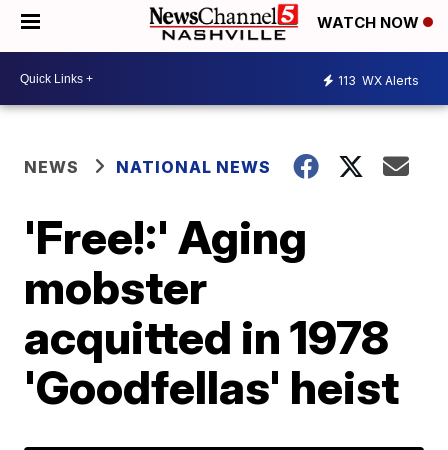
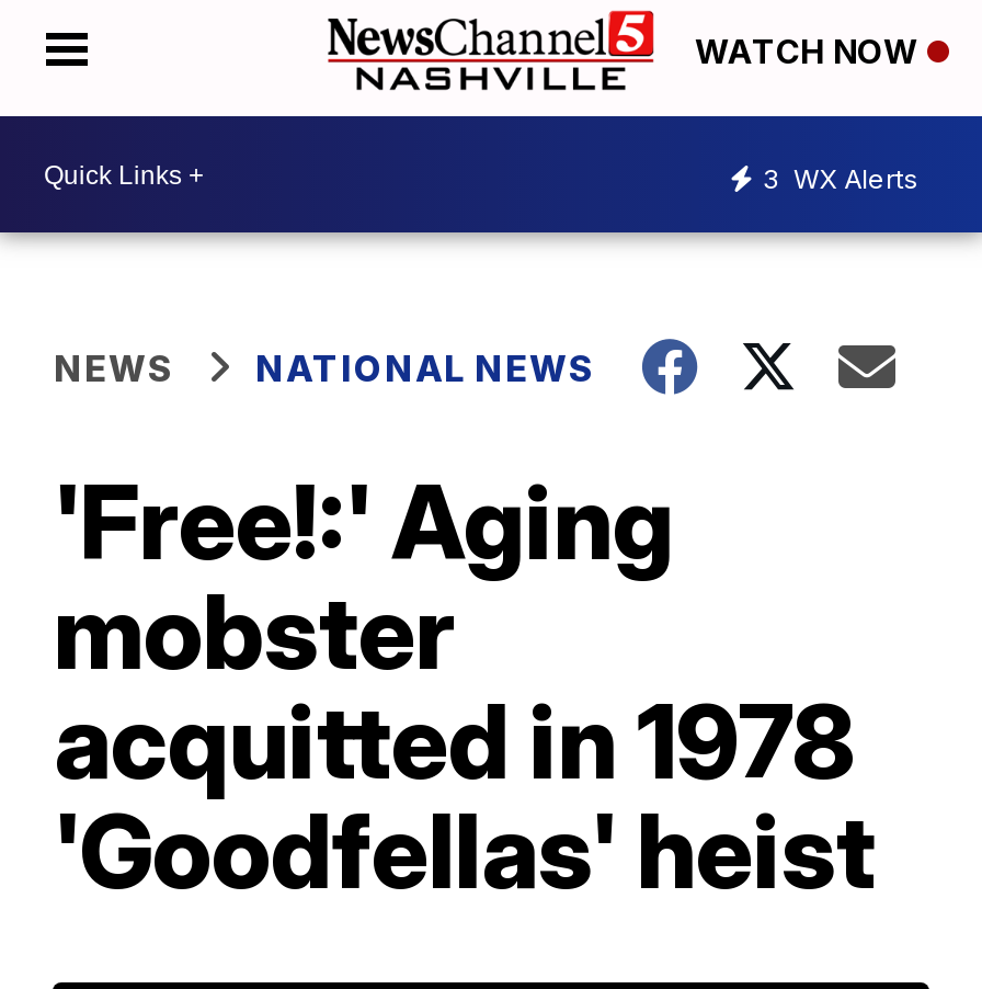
- 113 WX Alerts
+ 3 WX Alerts
